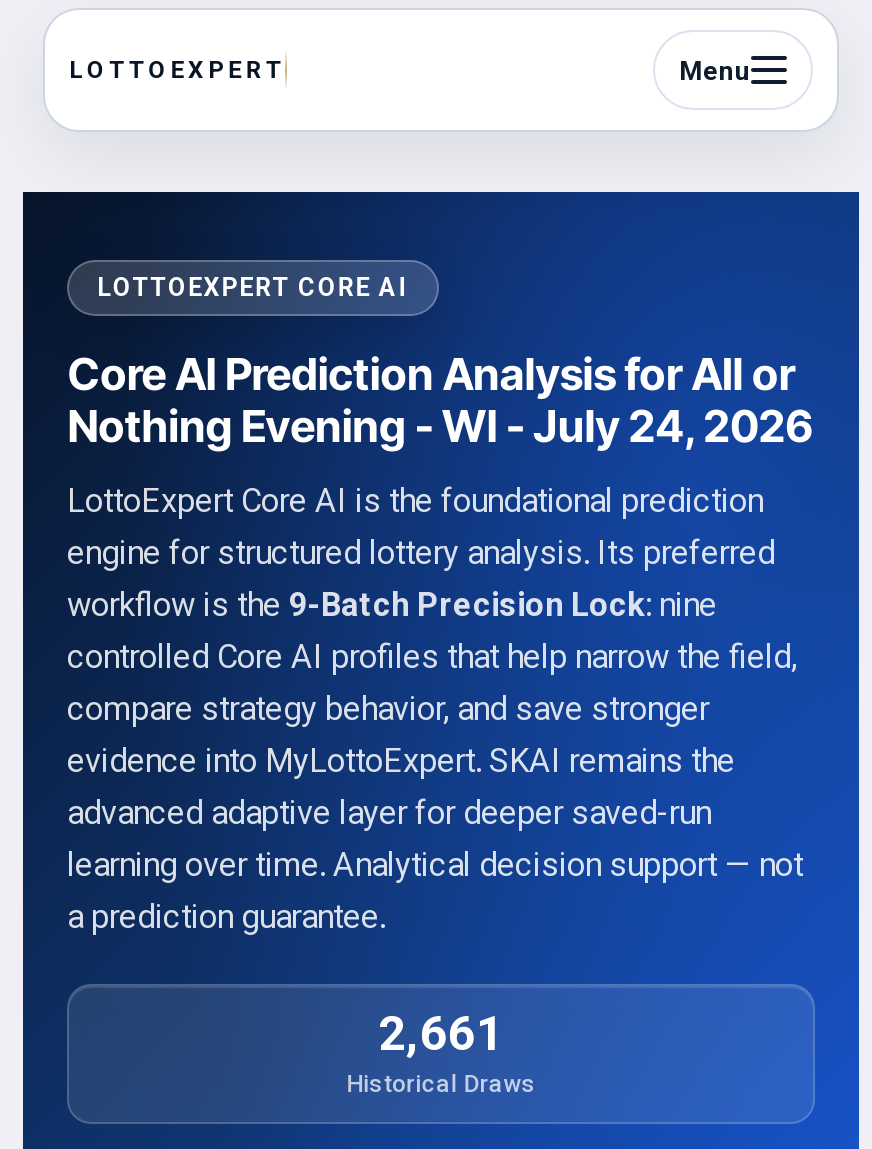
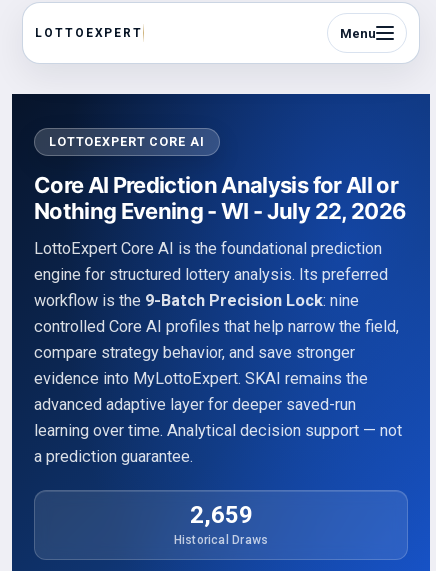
- Nothing Evening - WI - July 24, 2026
+ Nothing Evening - WI - July 22, 2026

- 2,661
+ 2,659
